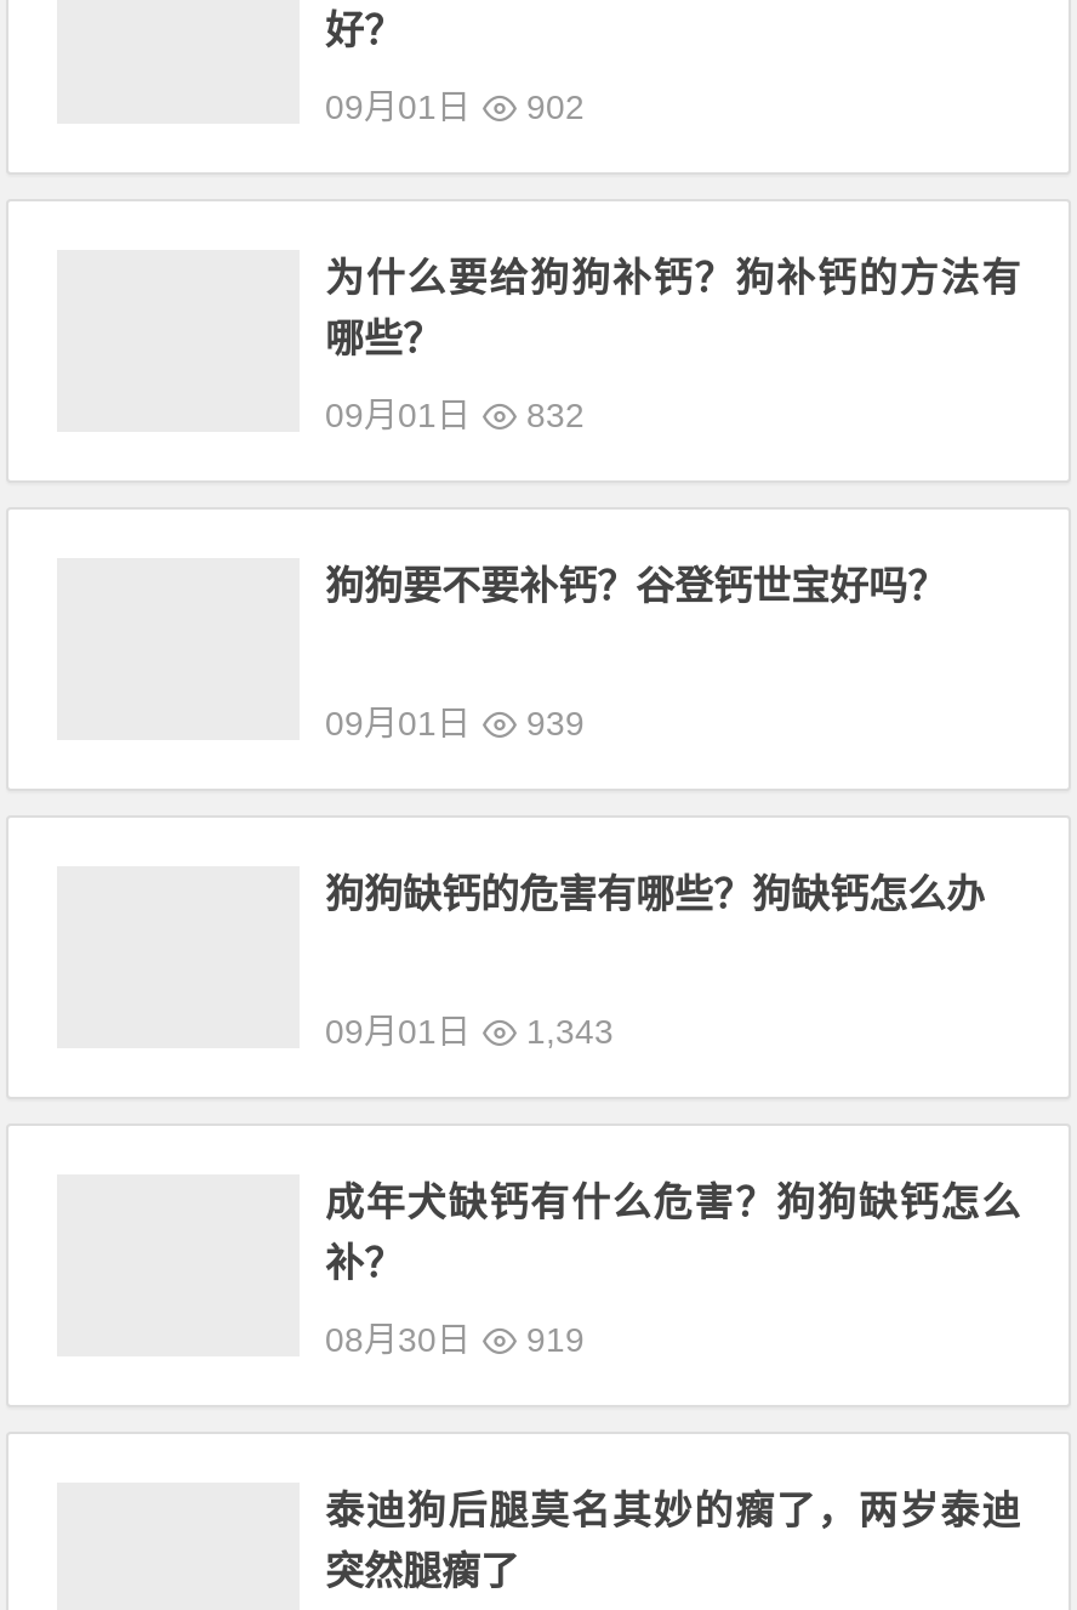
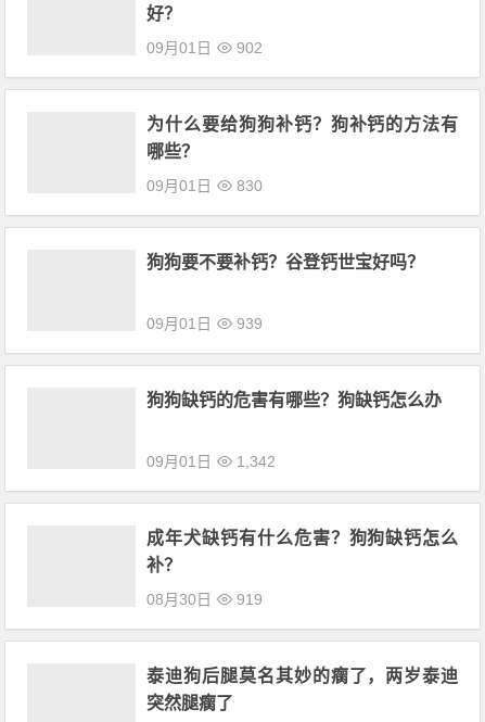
- 09月01日 832
+ 09月01日 830

- 09月01日 1,343
+ 09月01日 1,342
